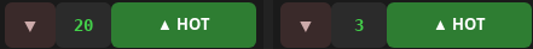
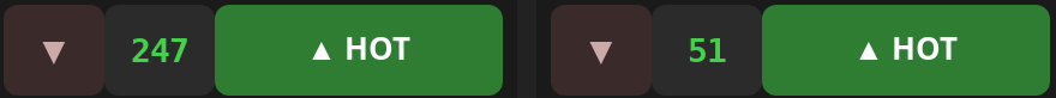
- 20
+ 247

- 3
+ 51
